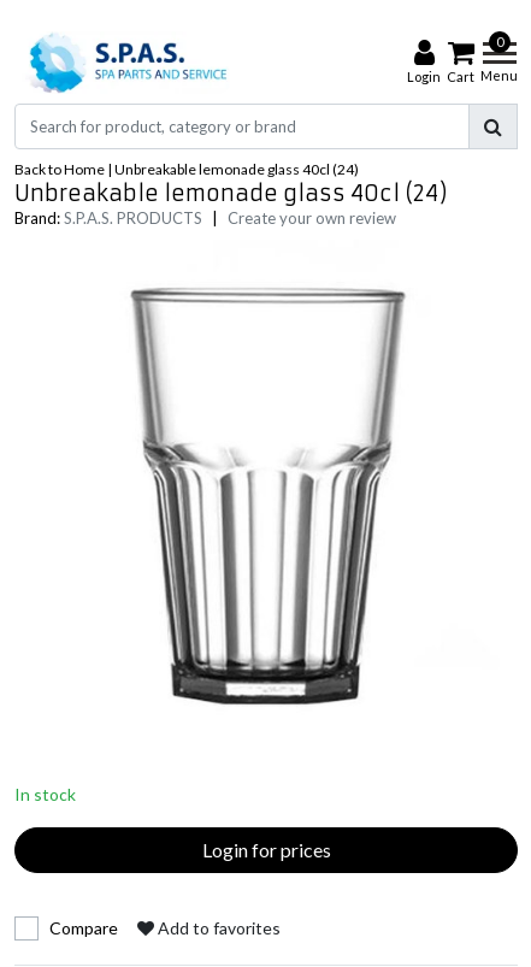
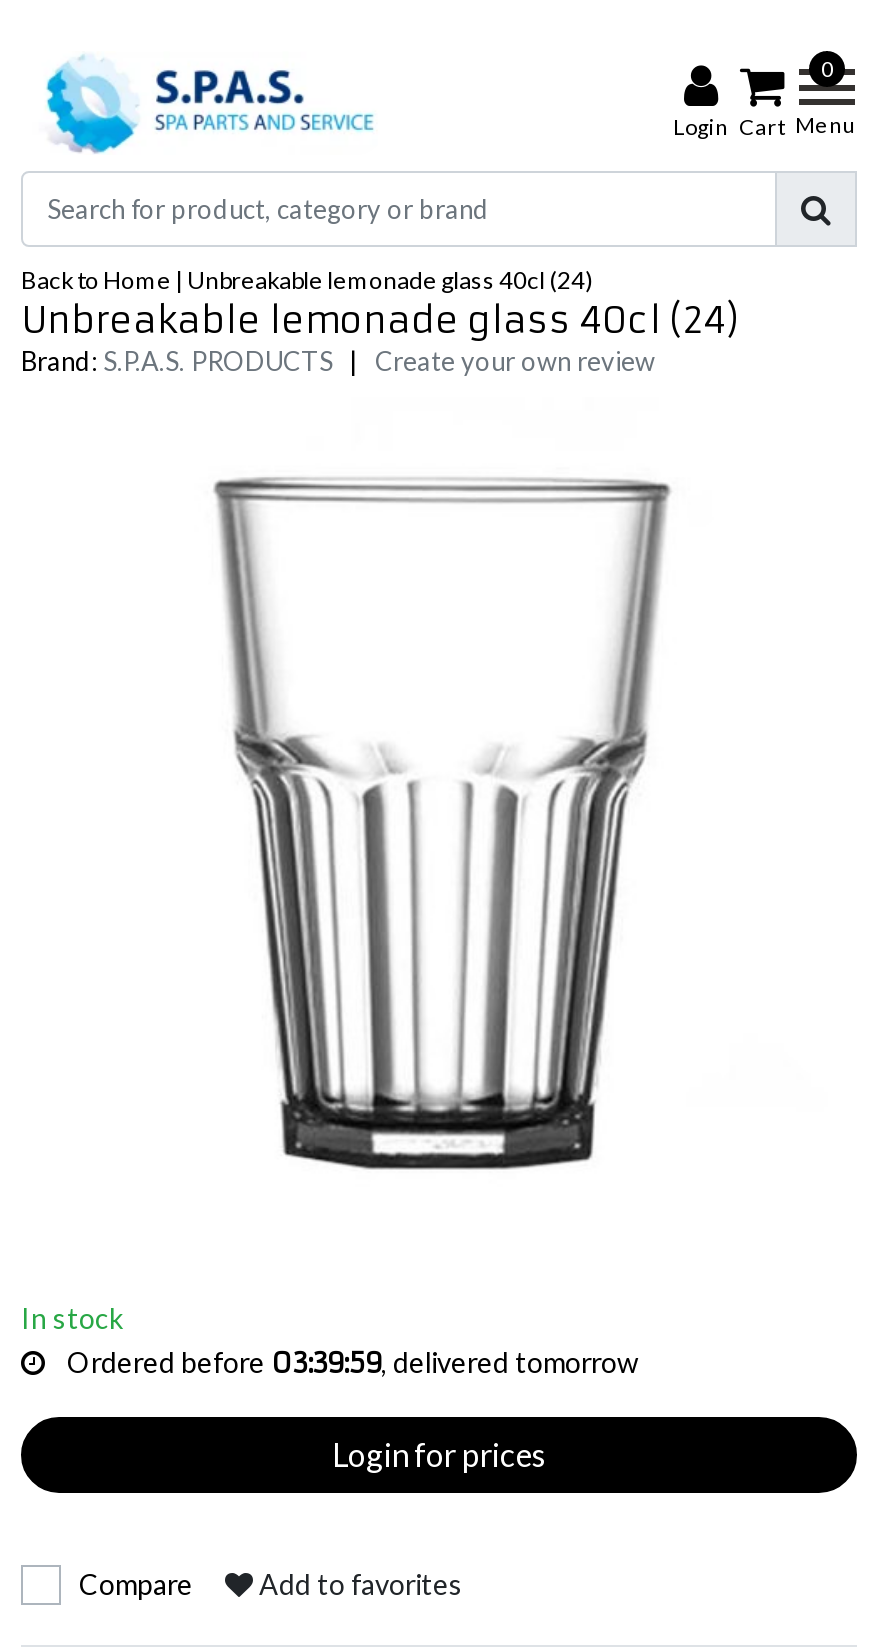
+ Ordered before 03:39:59, delivered tomorrow
